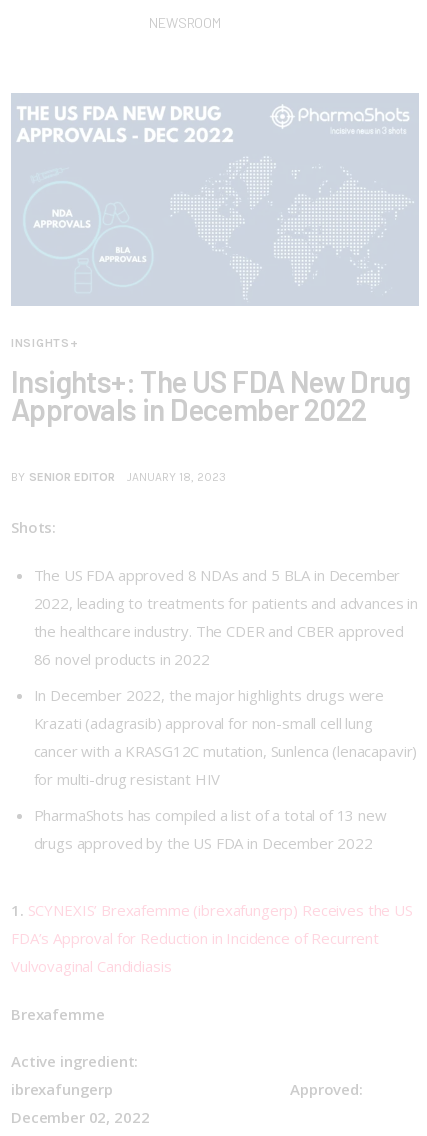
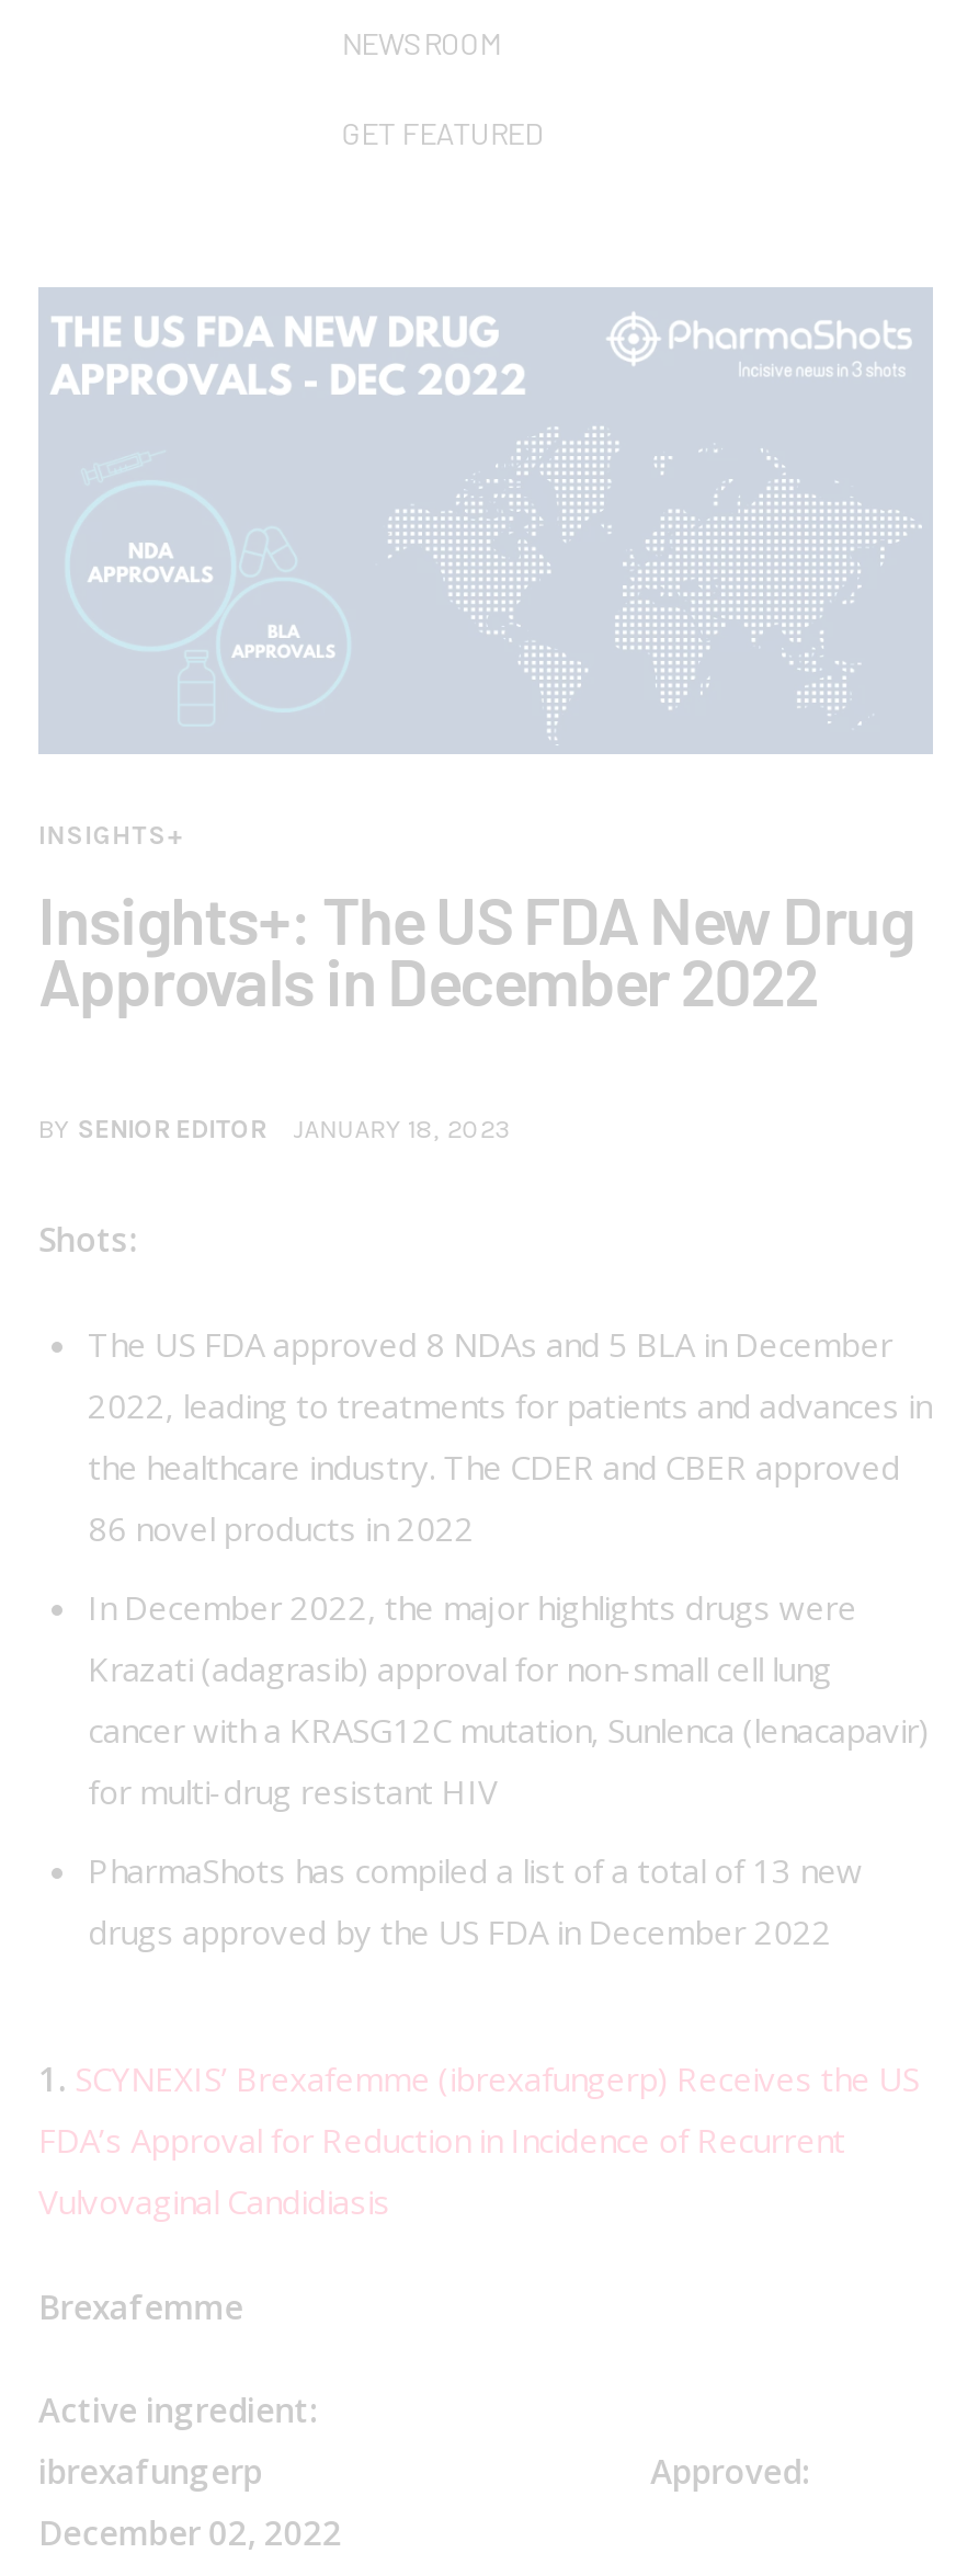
+ GET FEATURED
